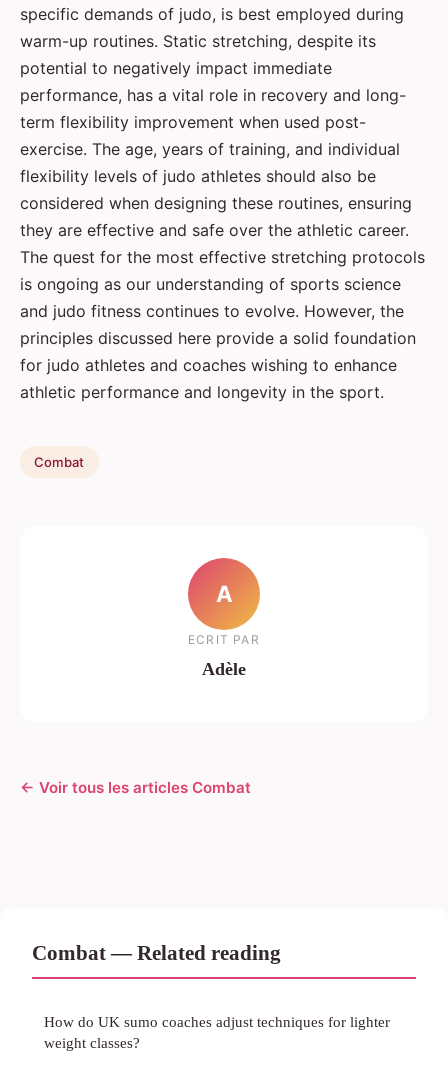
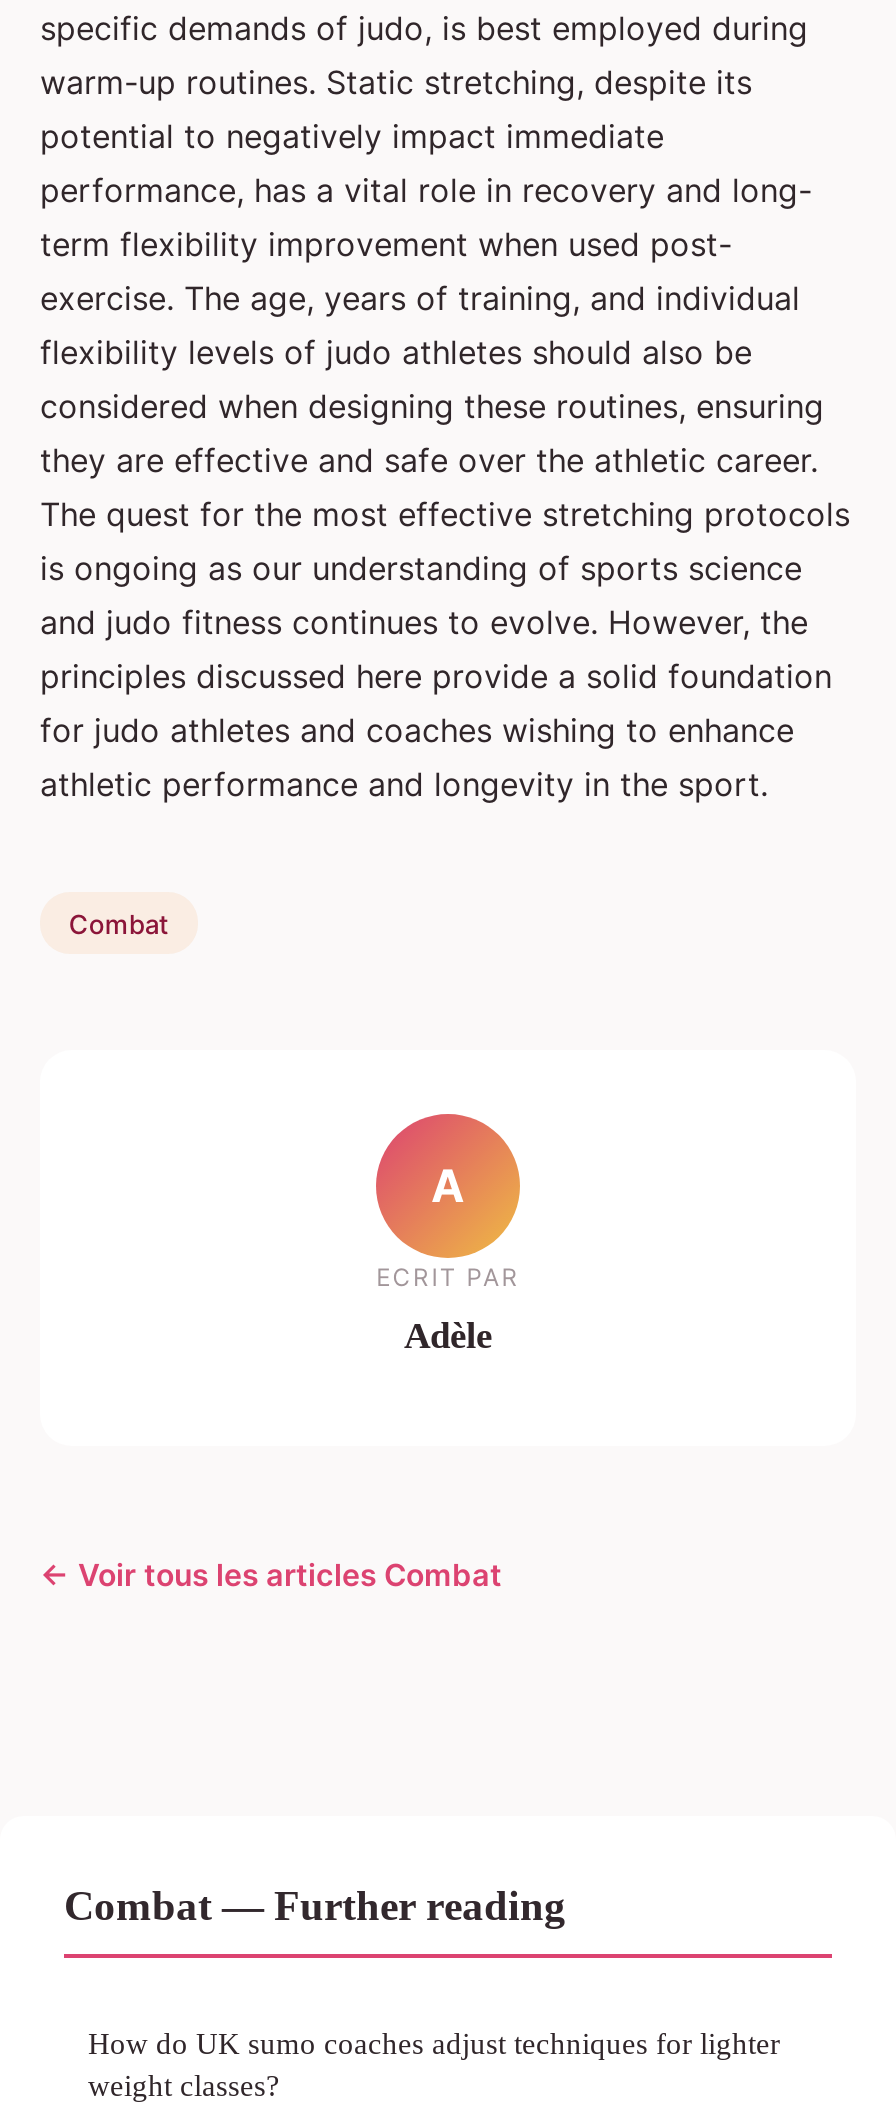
- Combat — Related reading
+ Combat — Further reading
